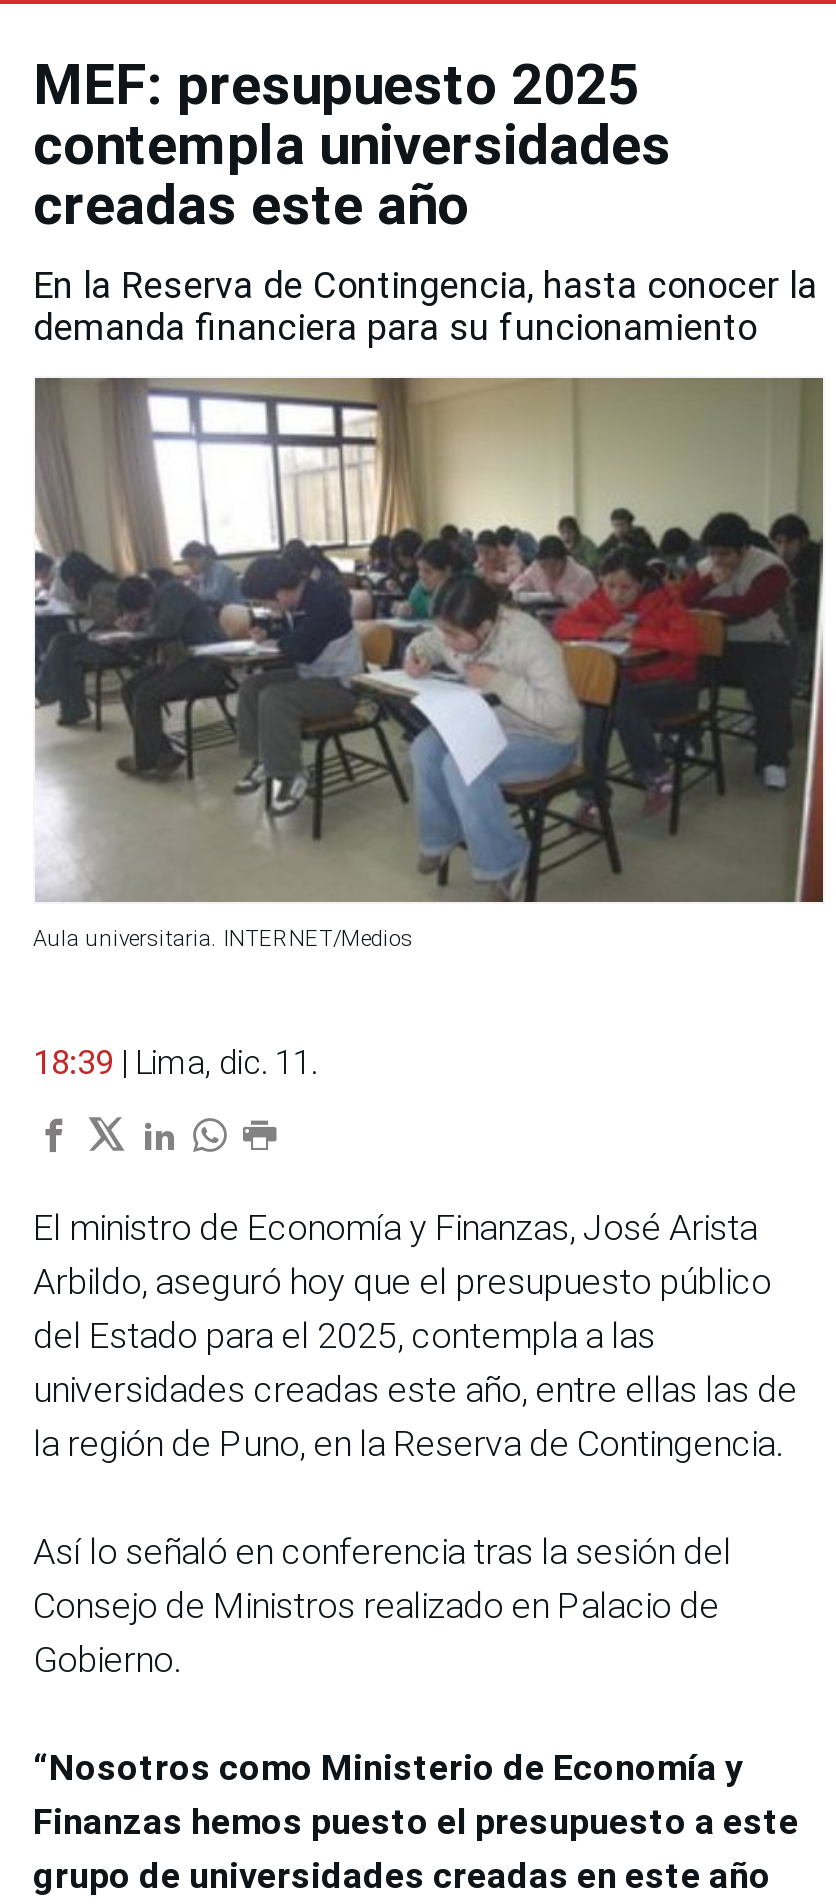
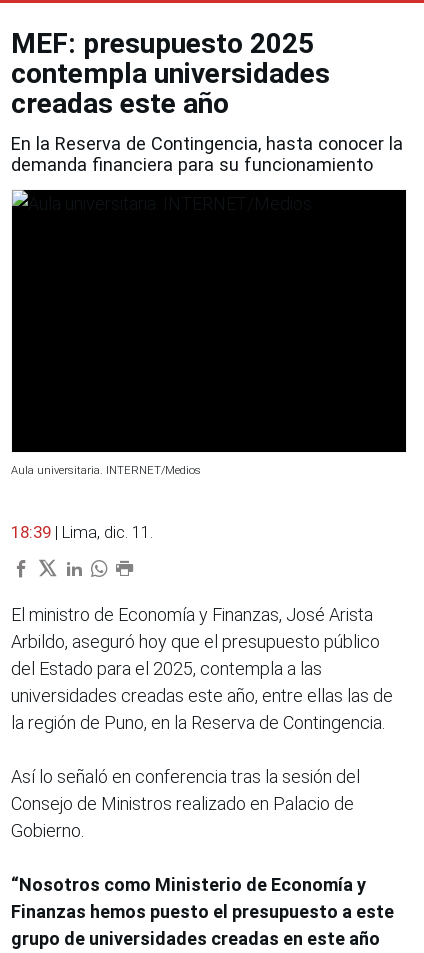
- [image]
